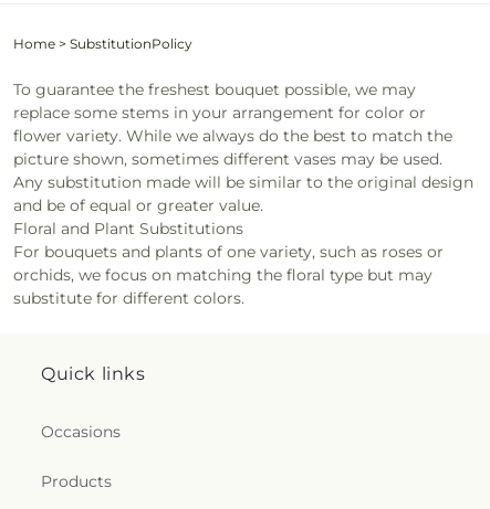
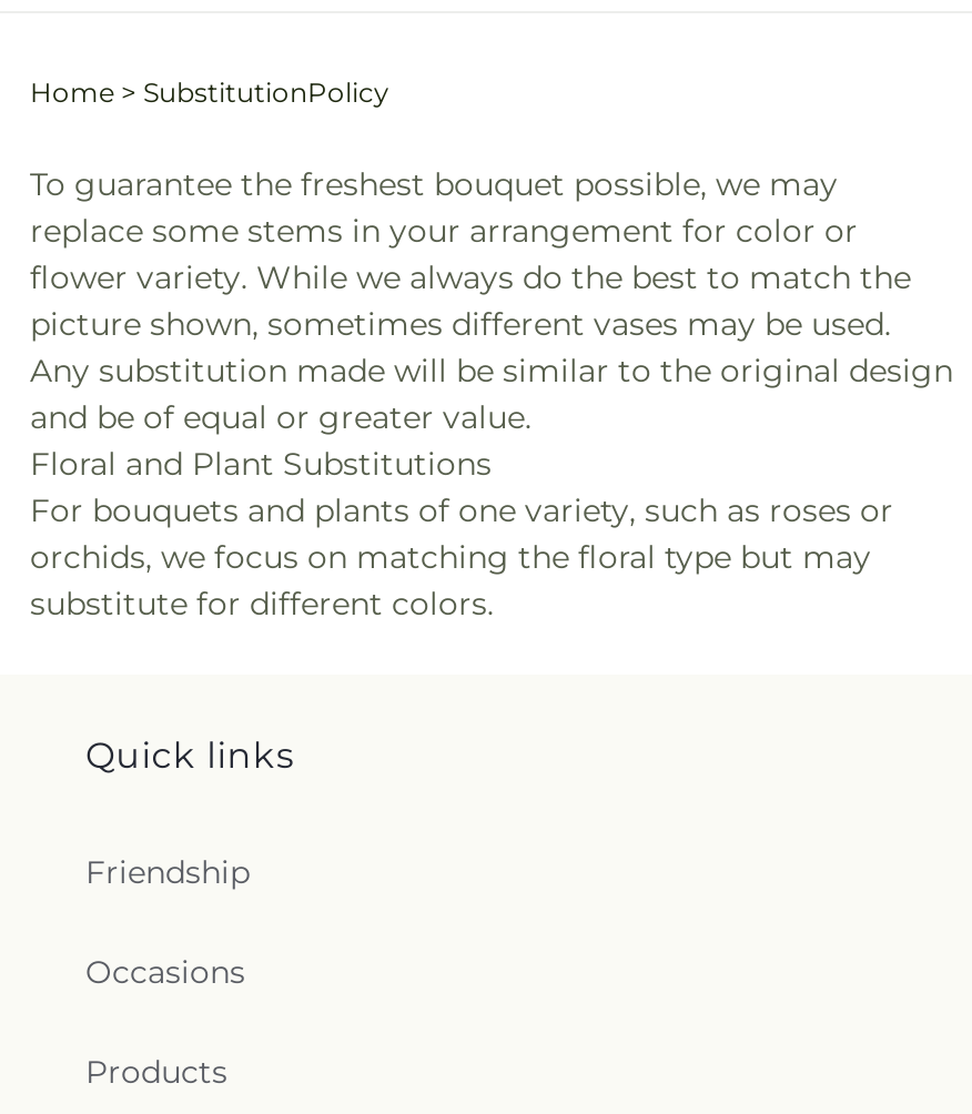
+ Friendship
